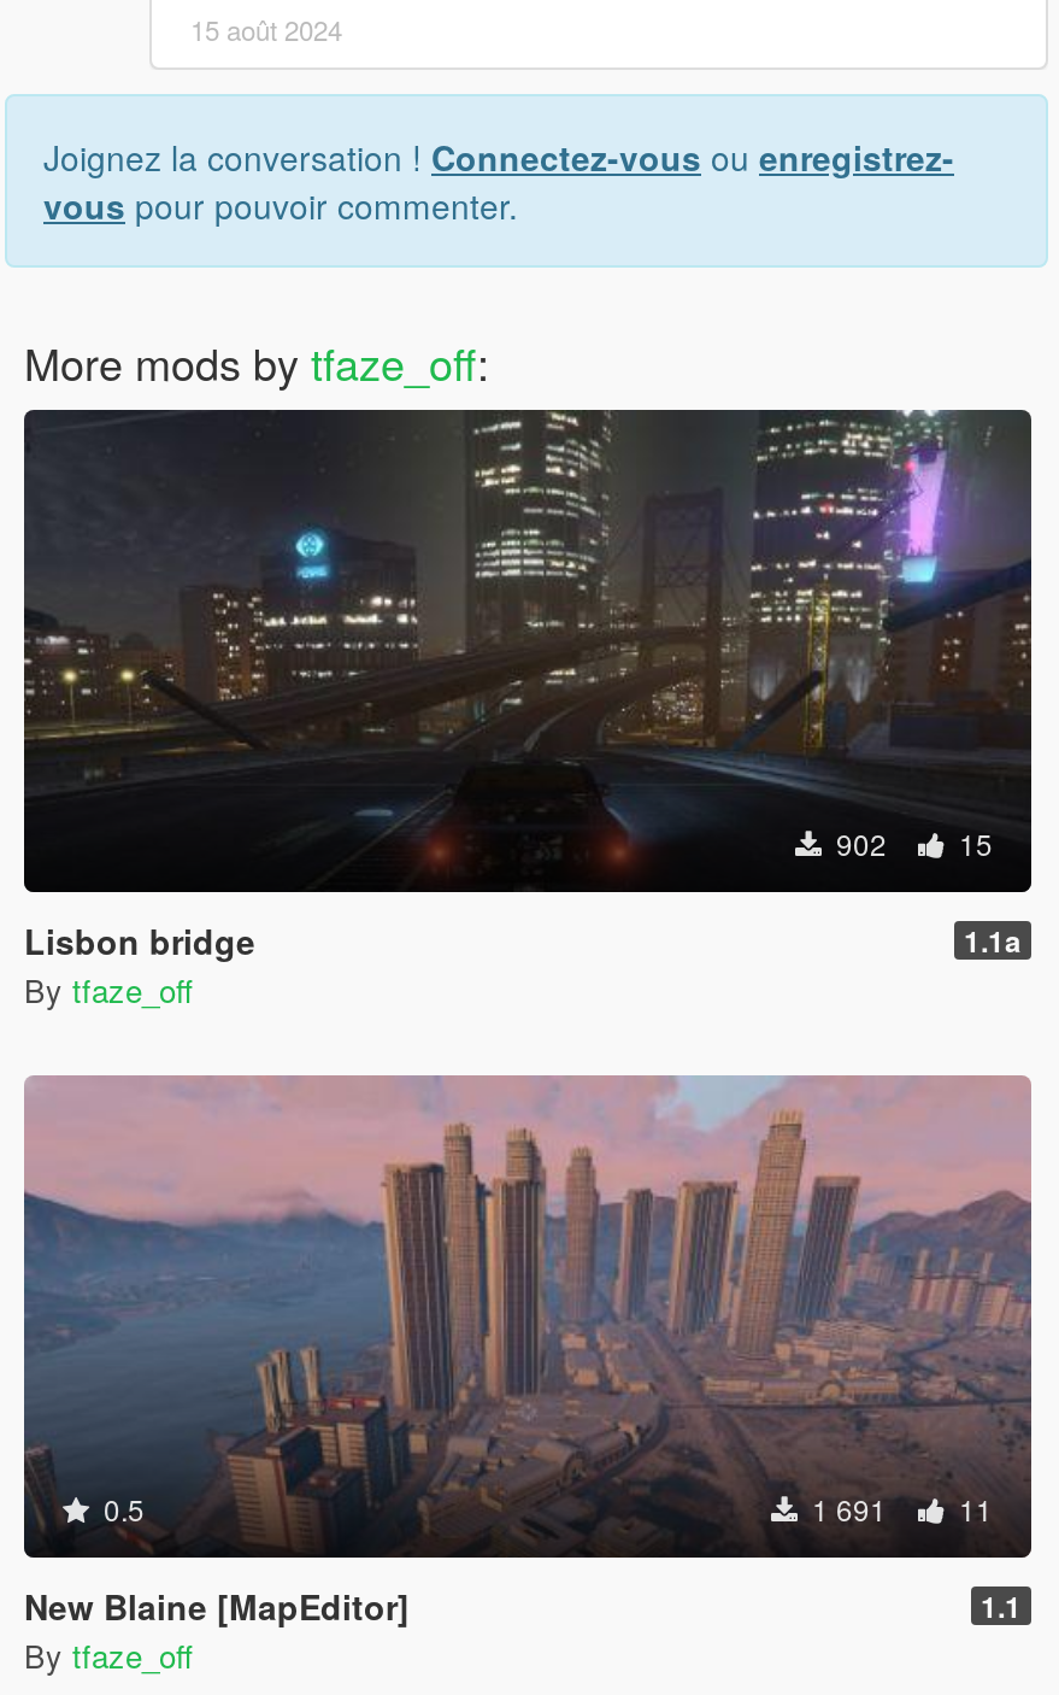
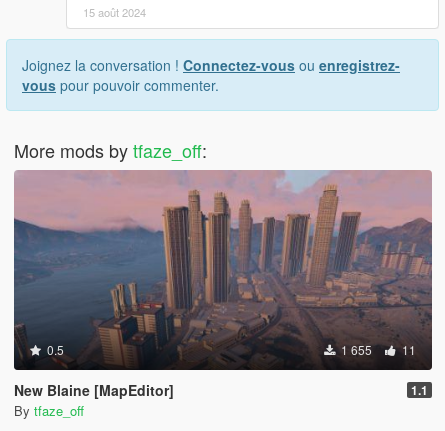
- [image]
- 902
- 15
- Lisbon bridge
- 1.1a
- By tfaze_off

- 1 691 11
+ 1 655 11
